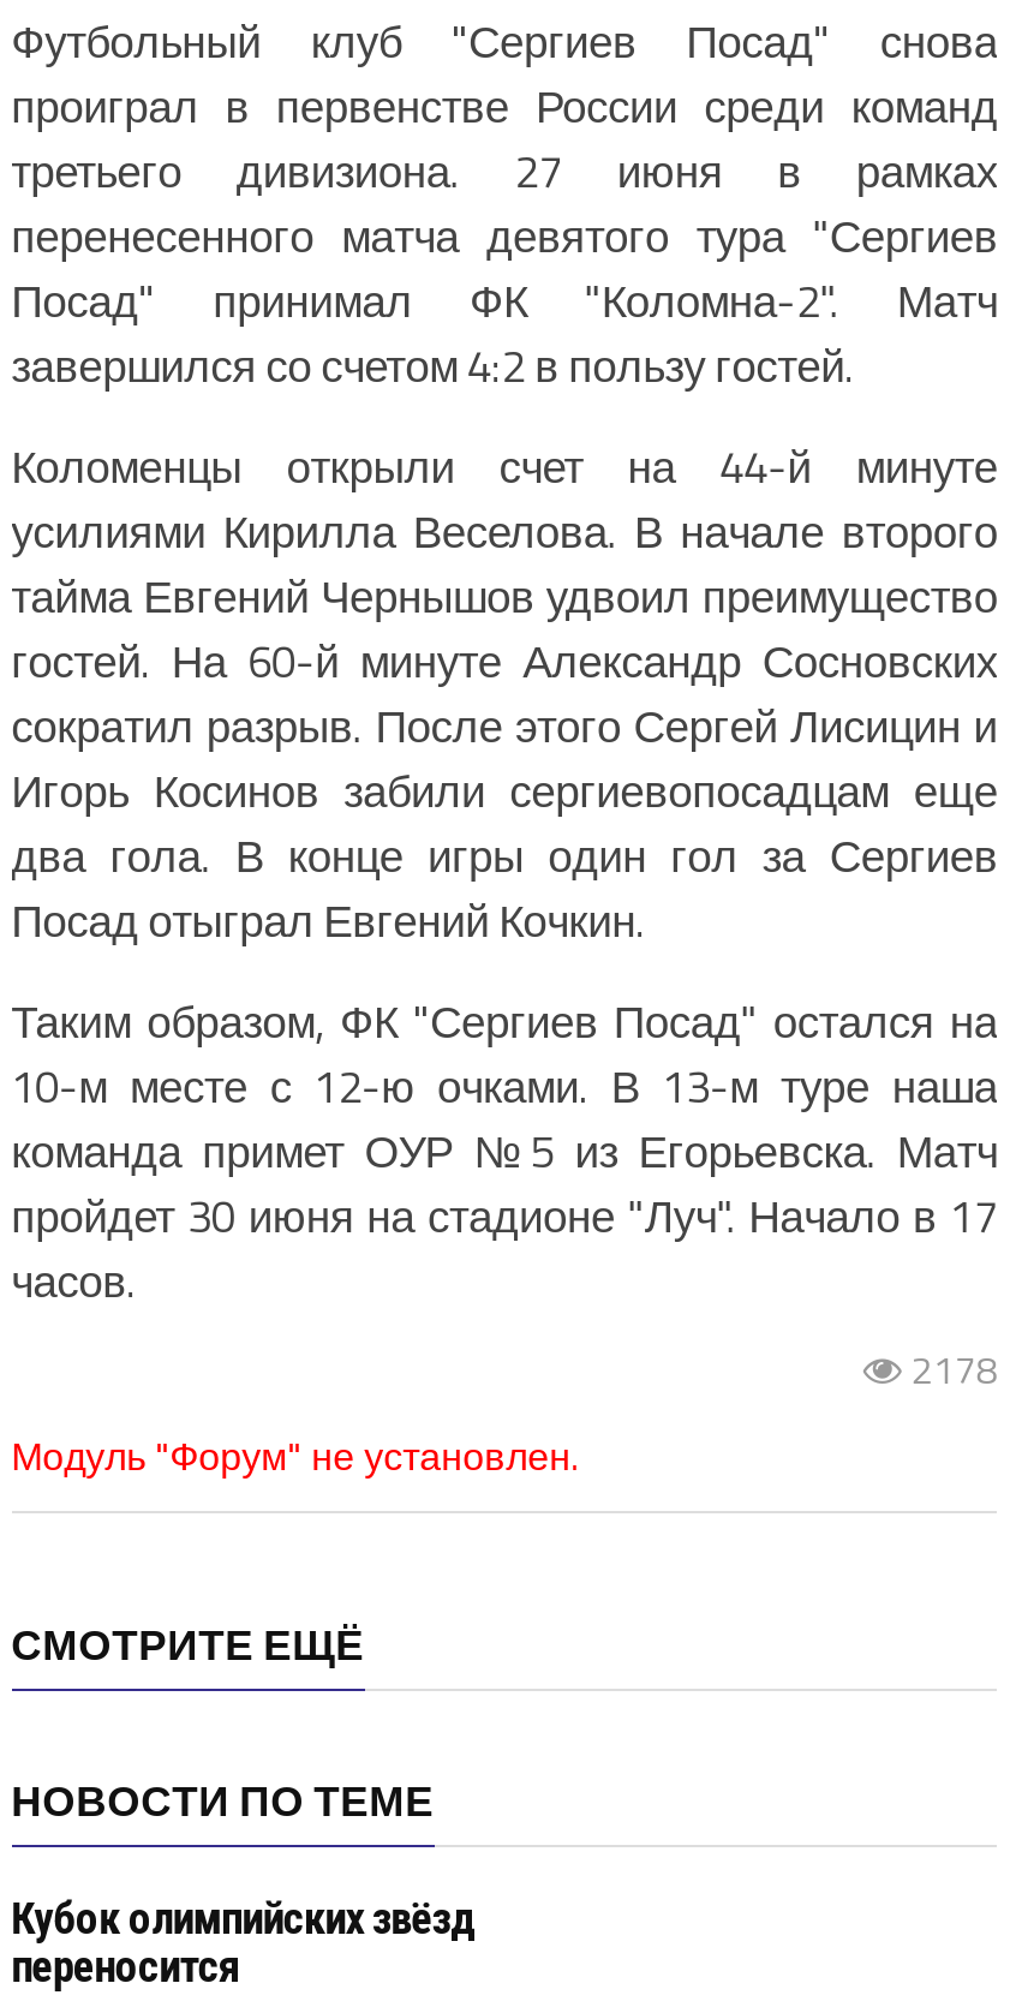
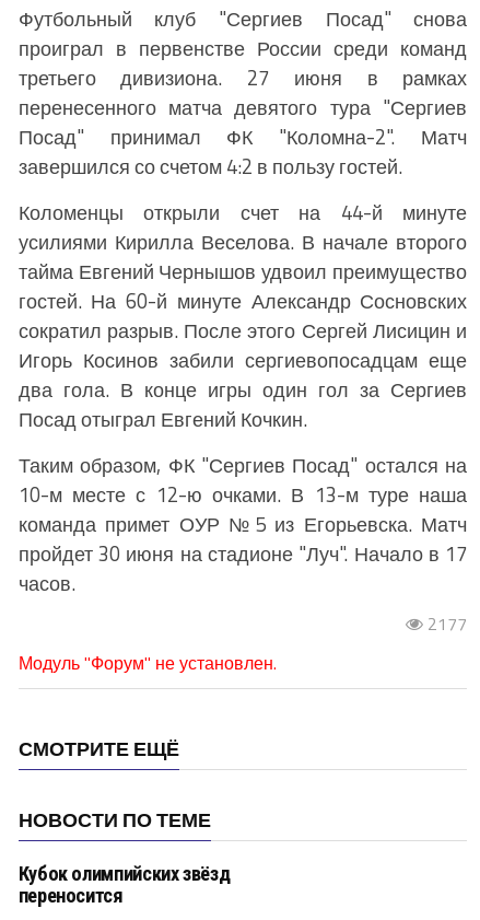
- 2178
+ 2177
